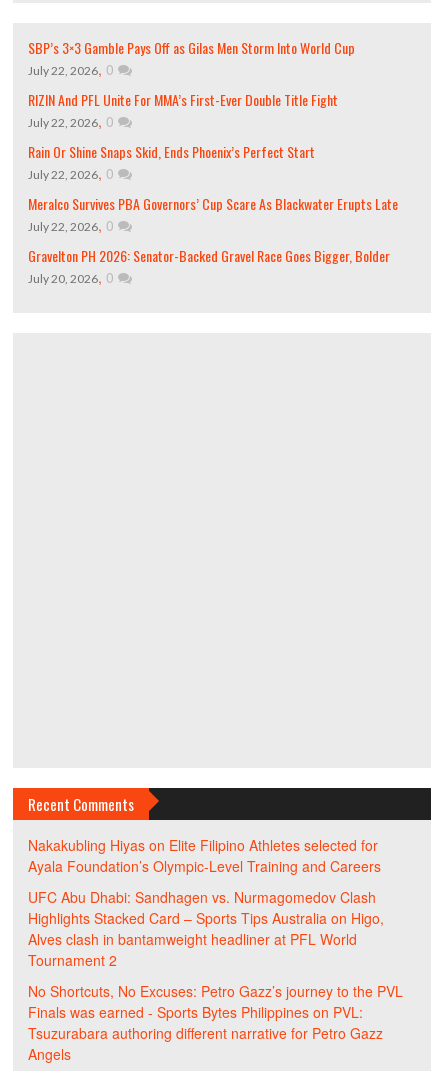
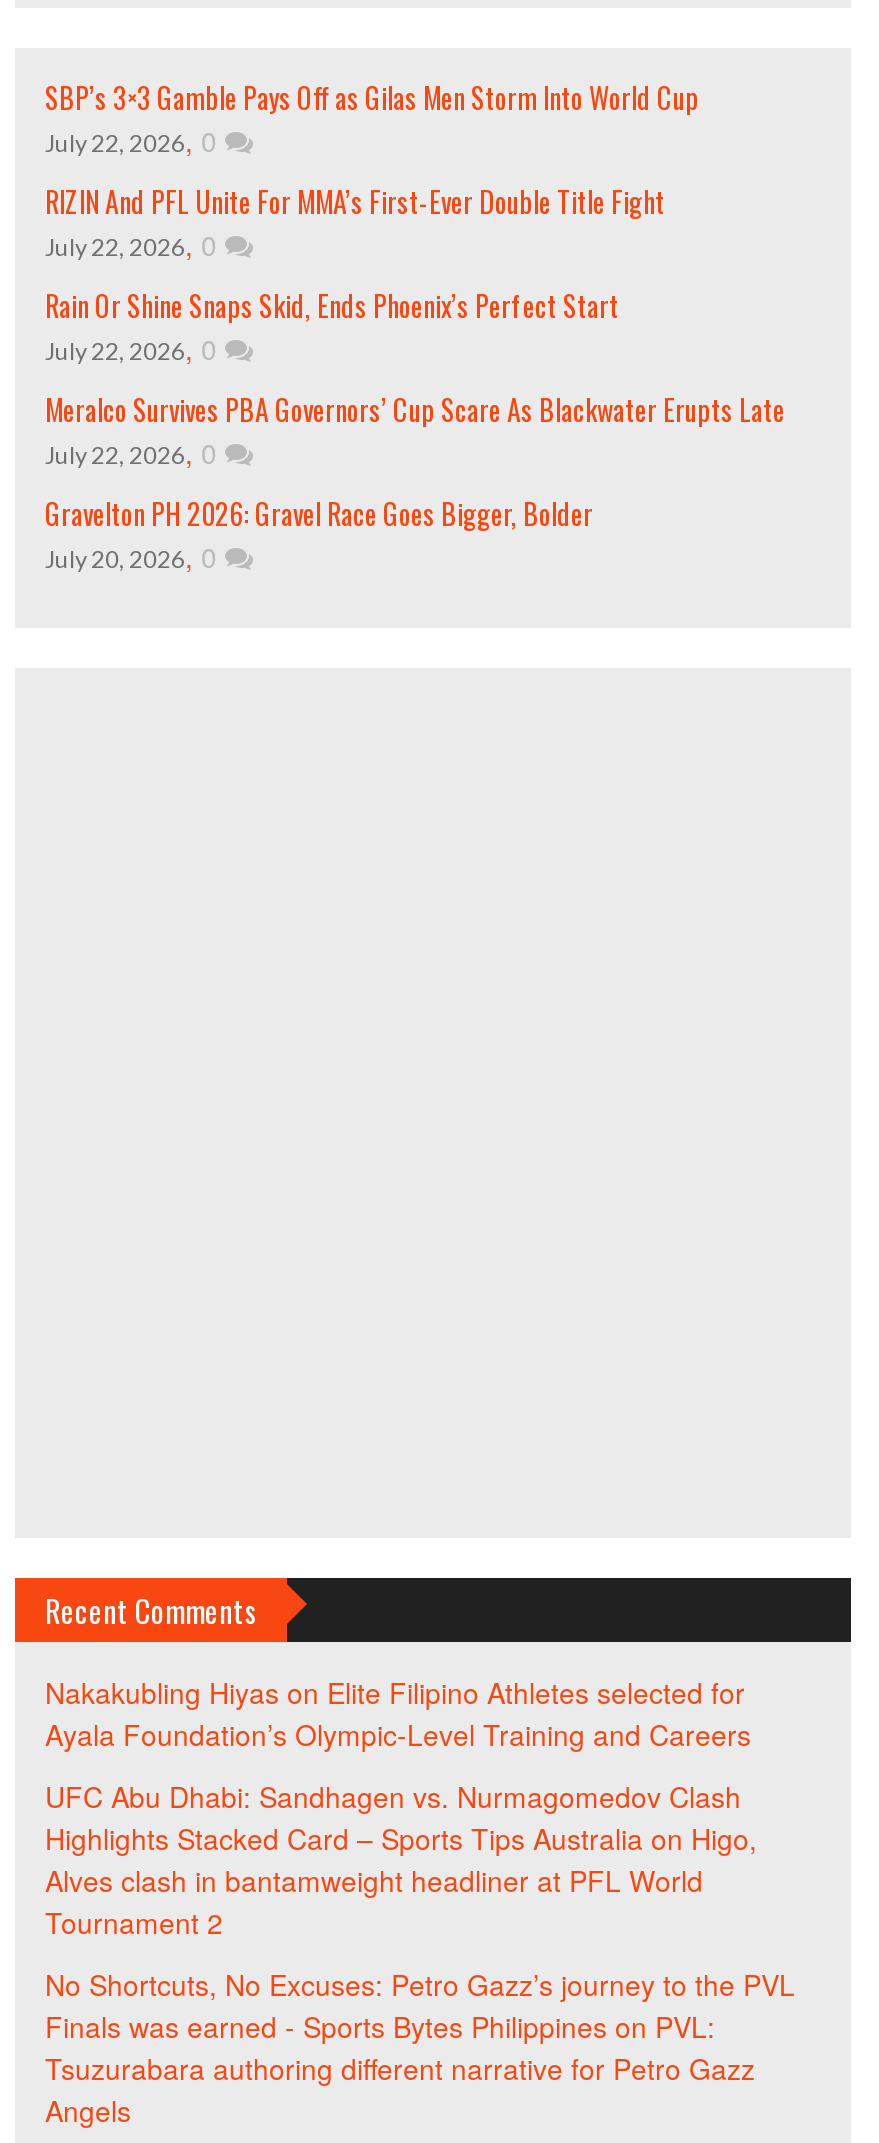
- Gravelton PH 2026: Senator-Backed Gravel Race Goes Bigger, Bolder
+ Gravelton PH 2026: Gravel Race Goes Bigger, Bolder
